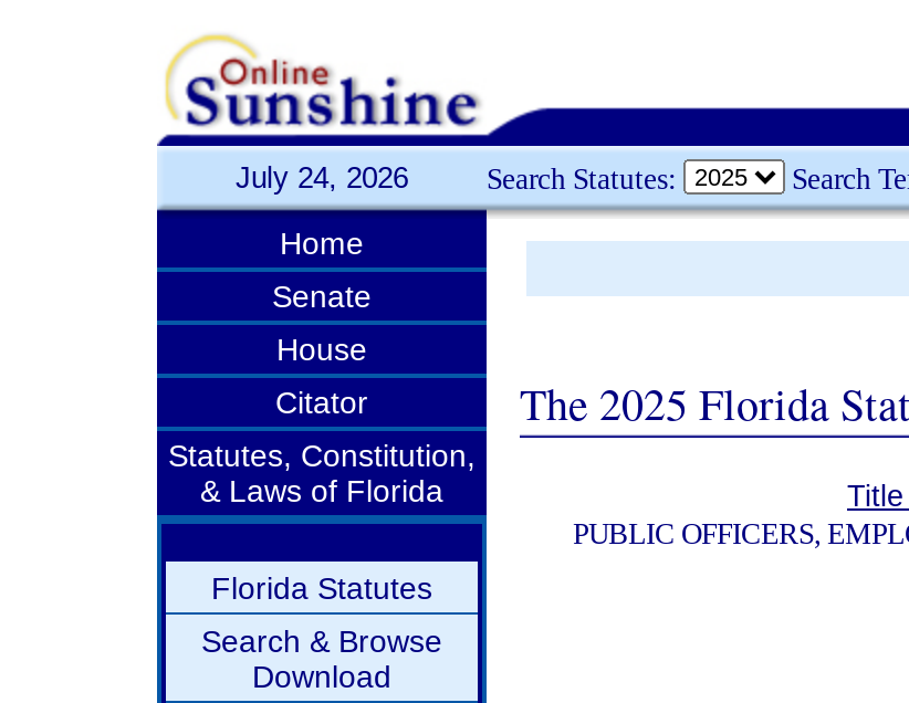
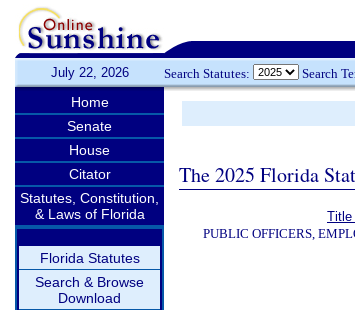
- July 24, 2026
+ July 22, 2026
